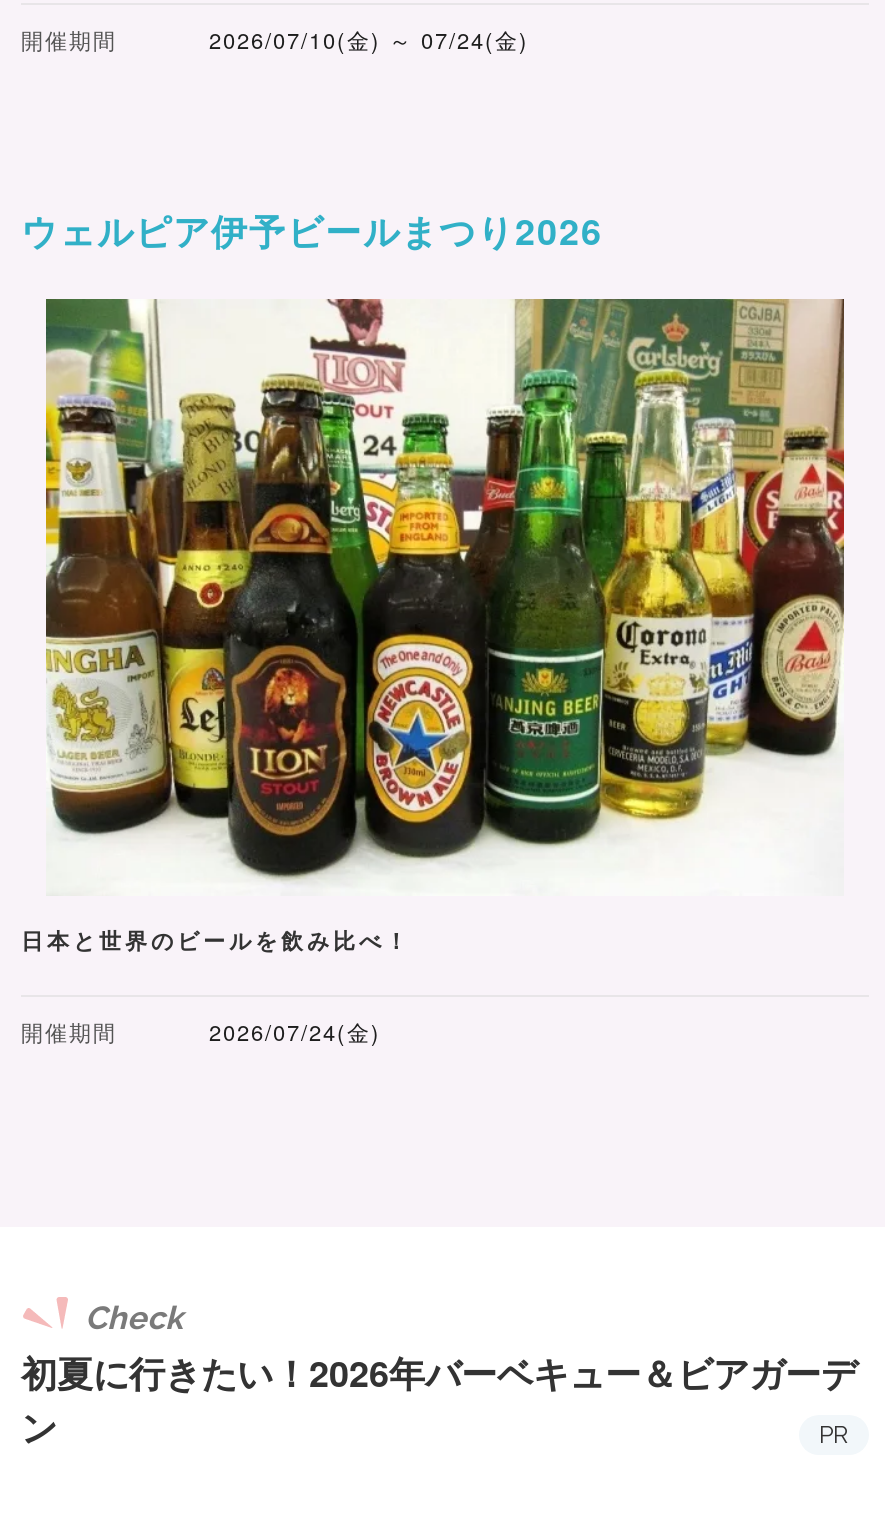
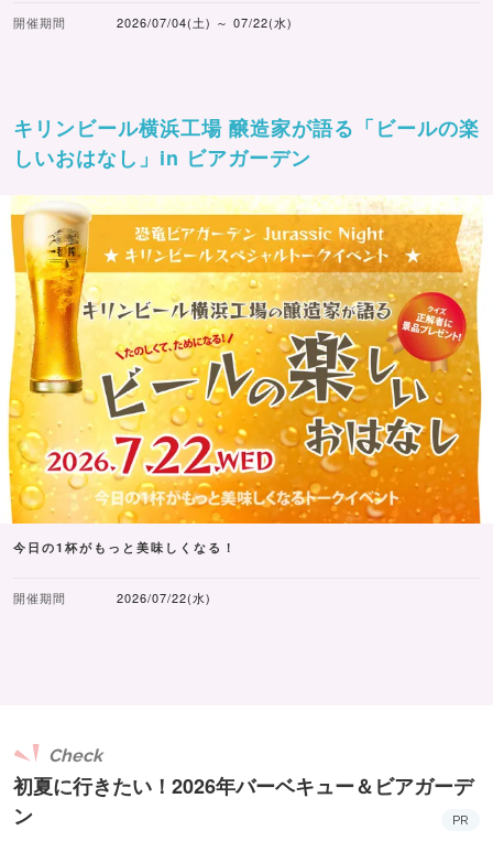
- 2026/07/10(金) ～ 07/24(金)
+ 2026/07/04(土) ～ 07/22(水)

- ウェルピア伊予ビールまつり2026
+ キリンビール横浜工場 醸造家が語る「ビールの楽
+ しいおはなし」in ビアガーデン

- [image]
- 日本と世界のビールを飲み比べ！
+ [image]
+ 今日の1杯がもっと美味しくなる！

- 2026/07/24(金)
+ 2026/07/22(水)
